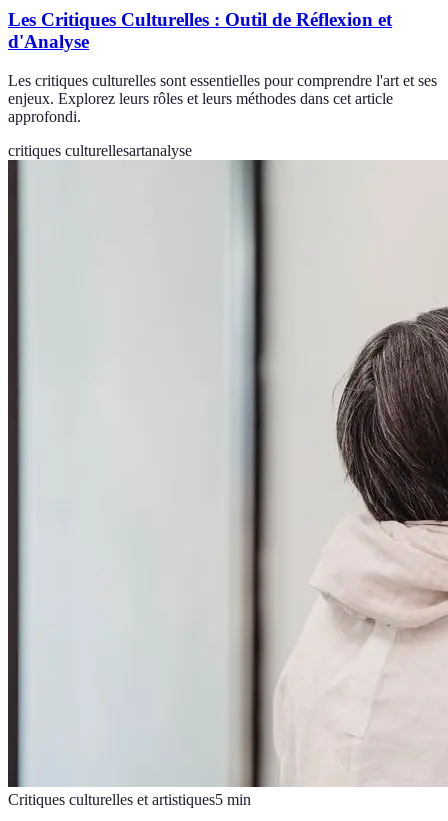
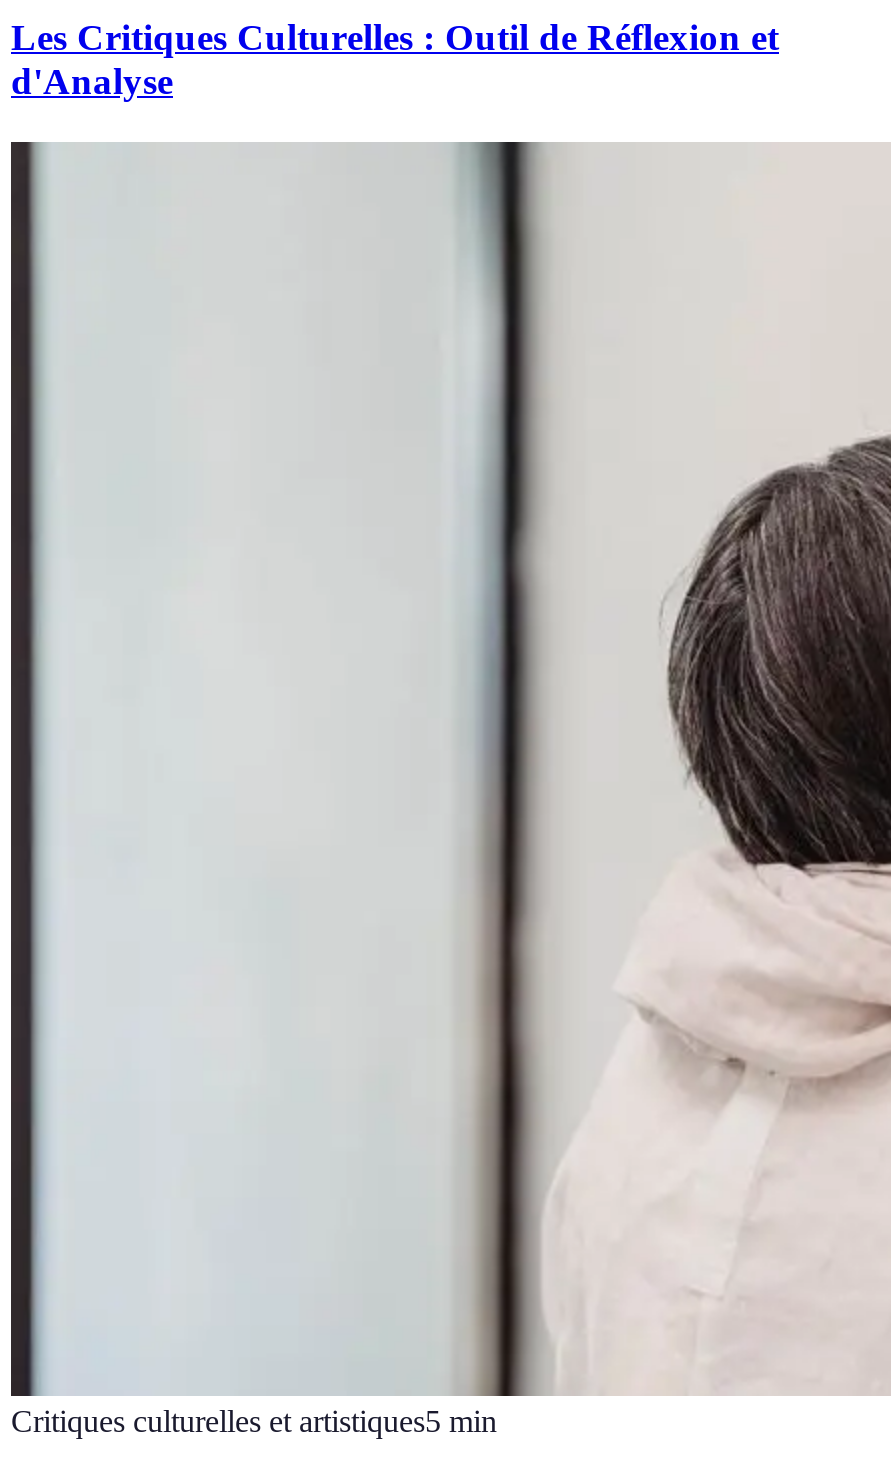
- Les critiques culturelles sont essentielles pour comprendre l'art et ses
- enjeux. Explorez leurs rôles et leurs méthodes dans cet article
- approfondi.
- critiques culturellesartanalyse
